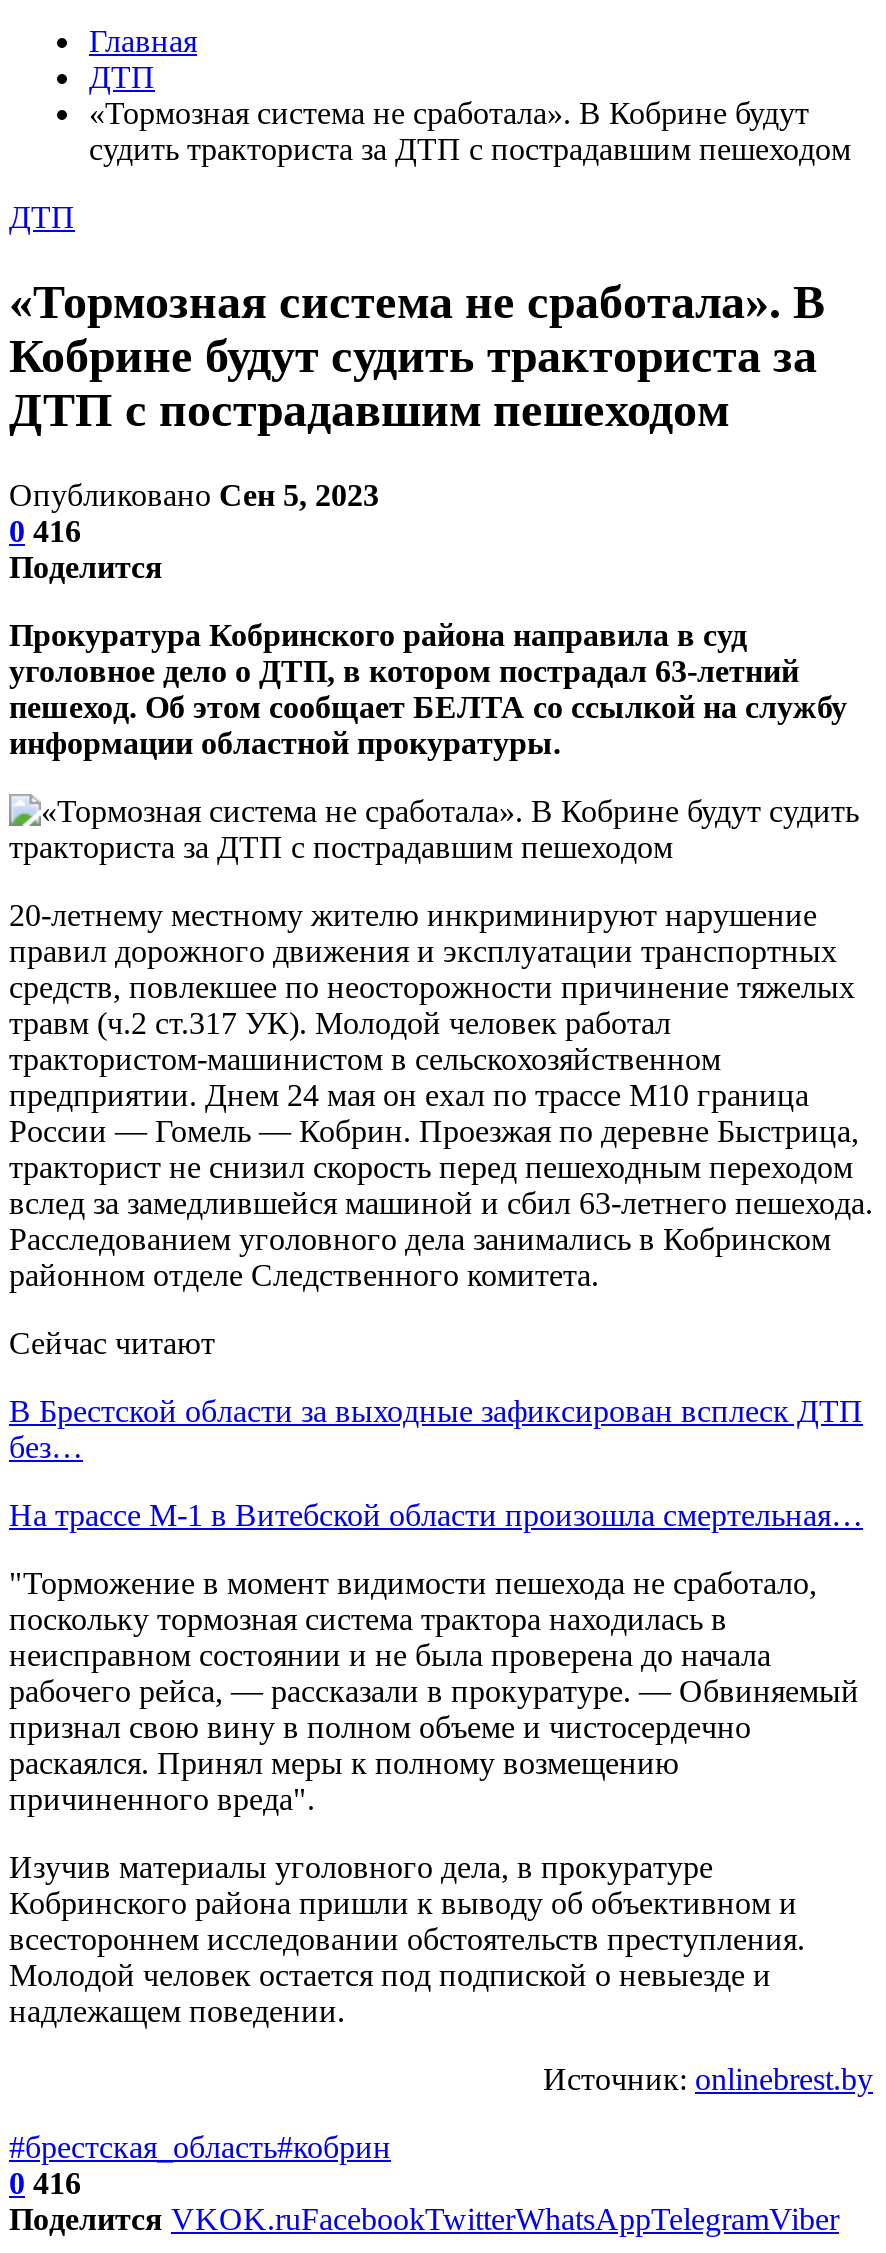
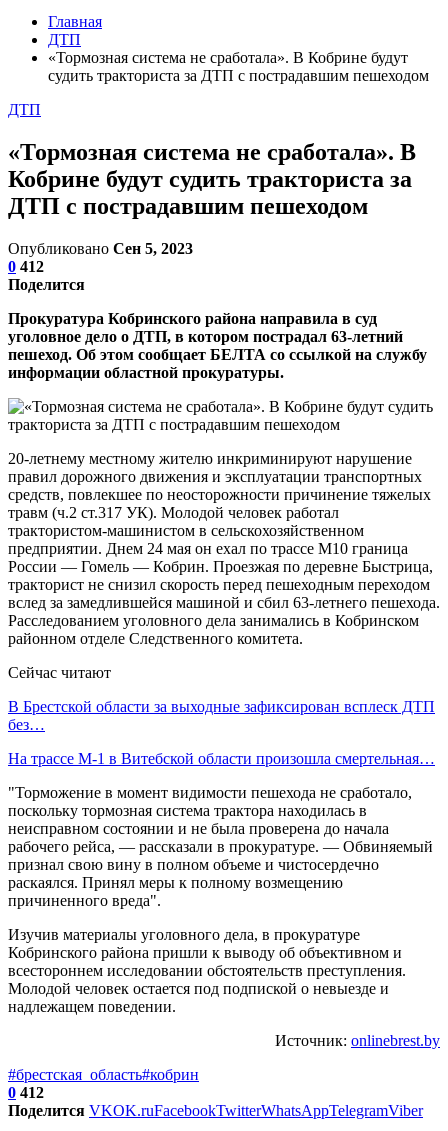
- 0 416
+ 0 412

- 0 416
+ 0 412
